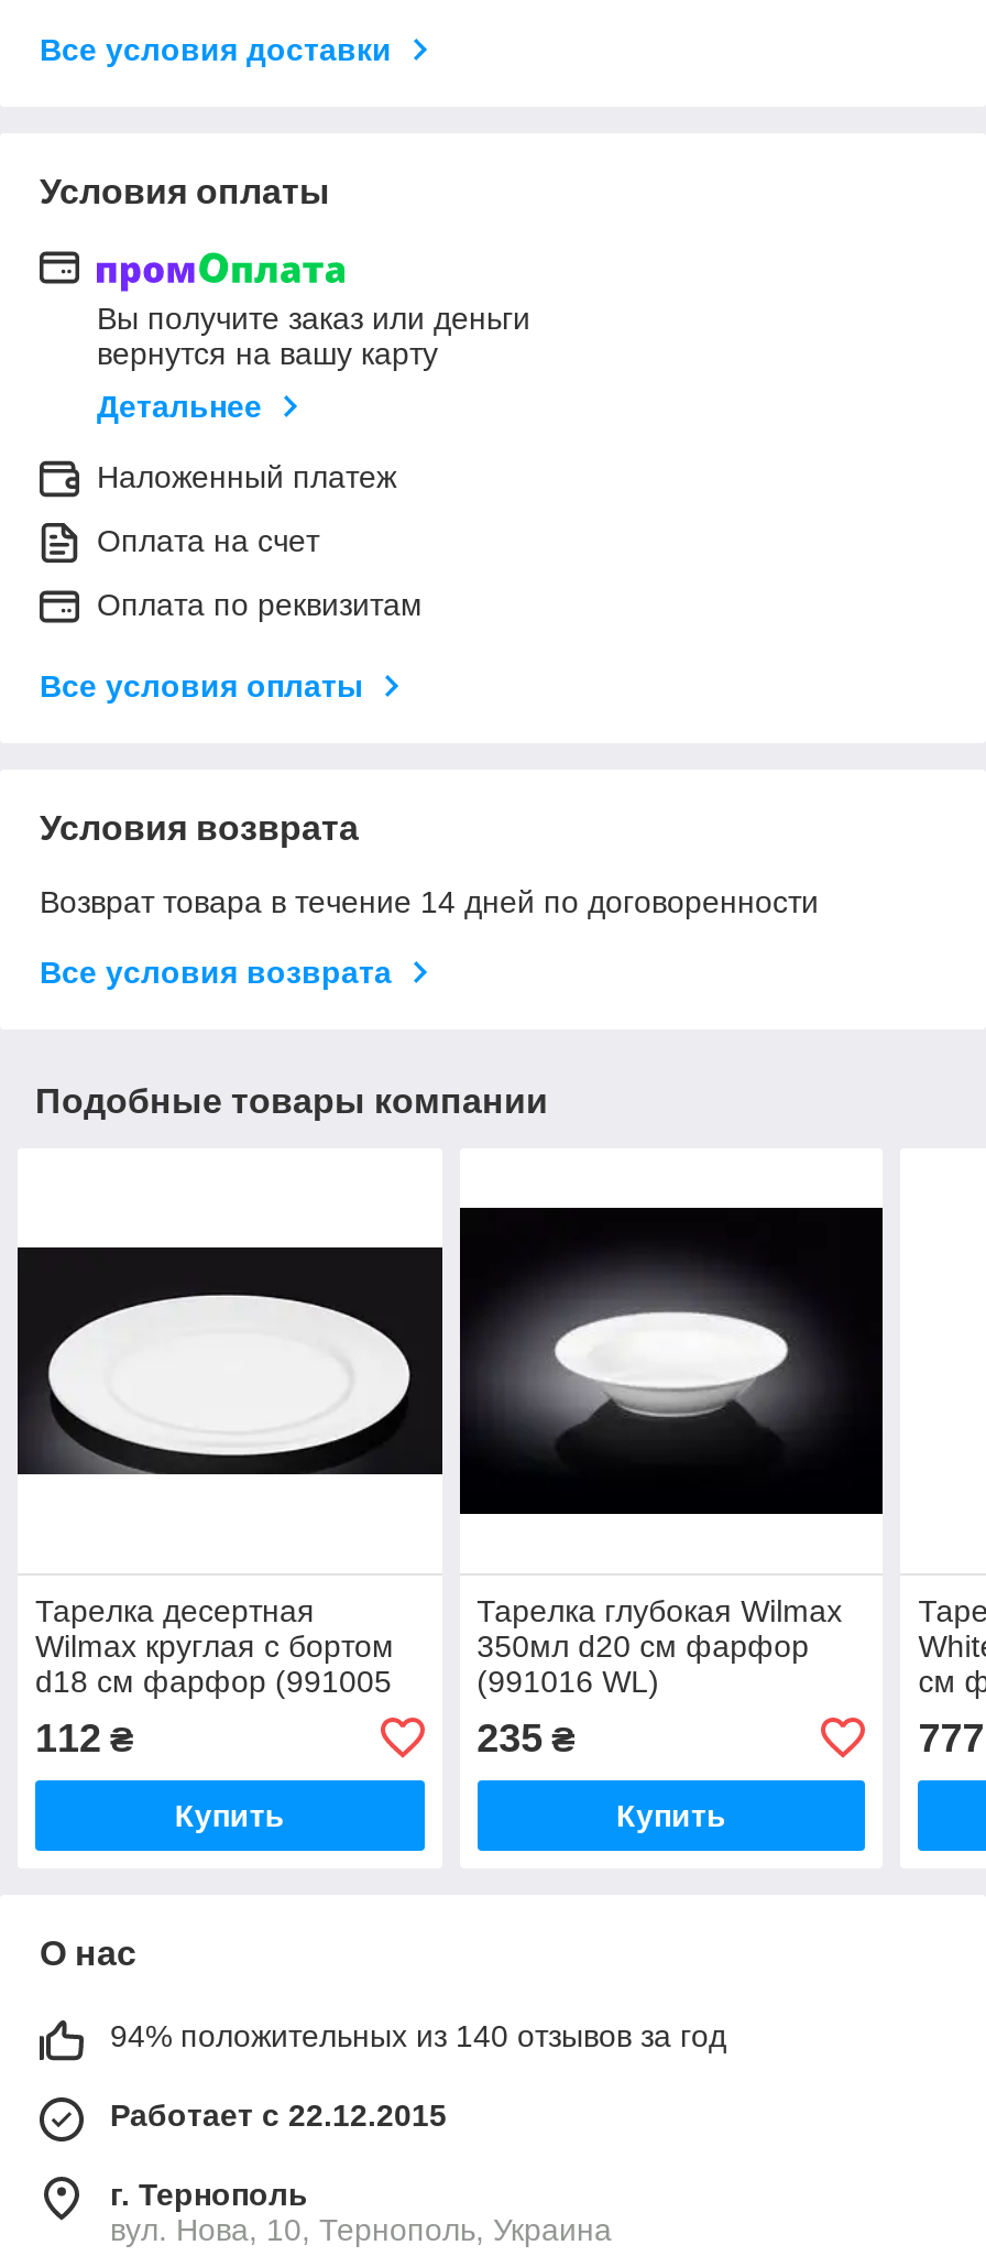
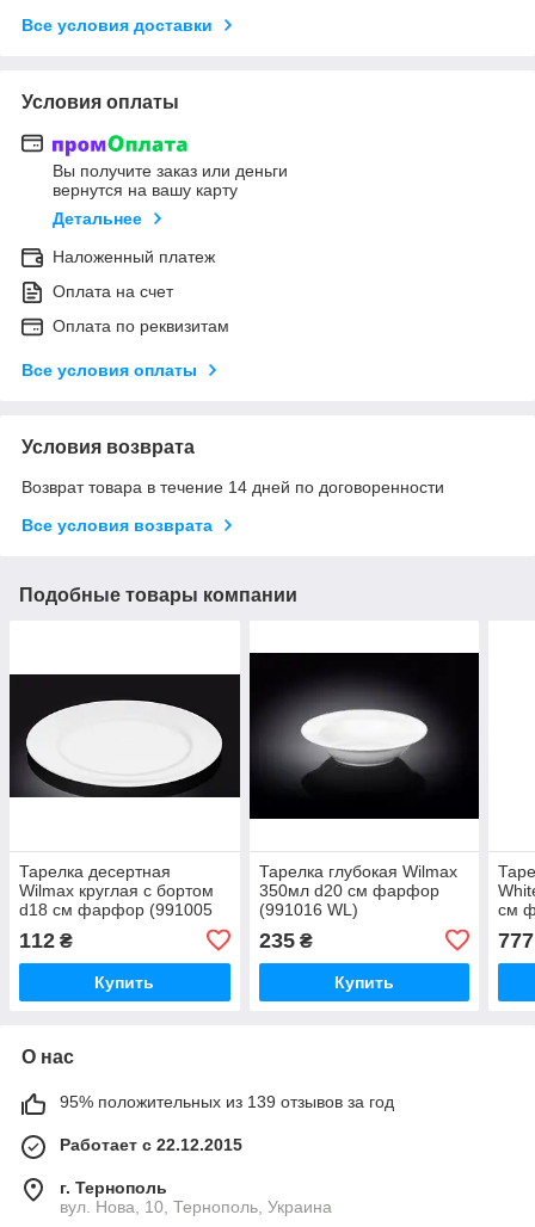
- 94% положительных из 140 отзывов за год
+ 95% положительных из 139 отзывов за год
